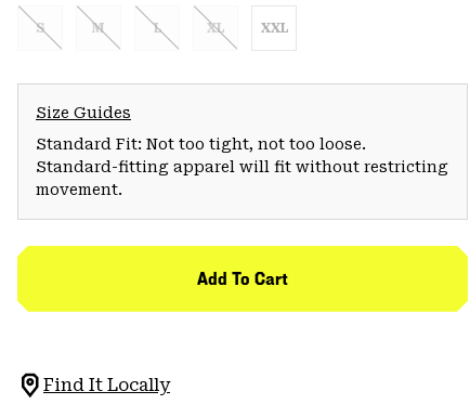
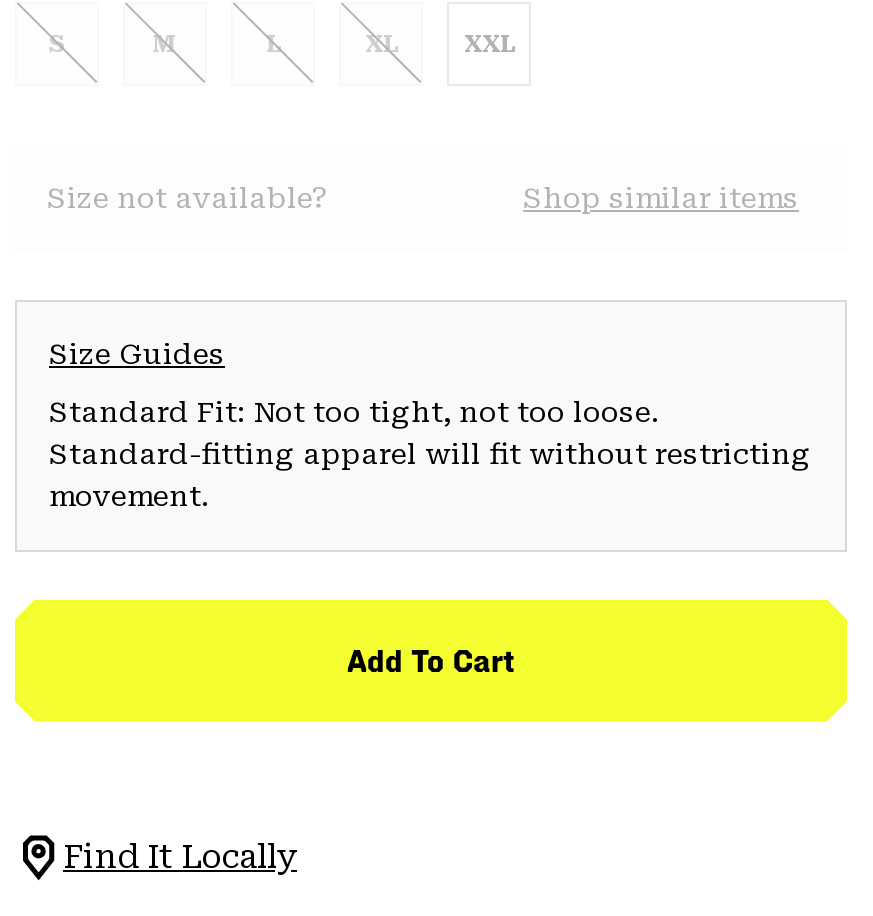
+ Size not available?
+ Shop similar items
